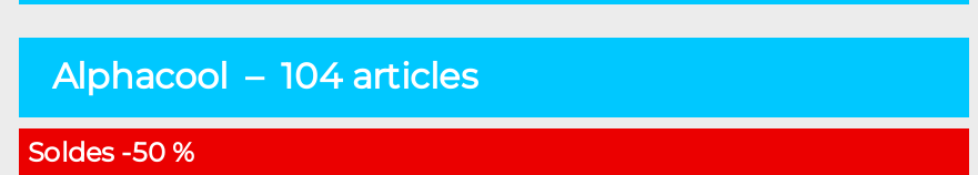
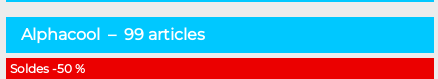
- Alphacool – 104 articles
+ Alphacool – 99 articles
